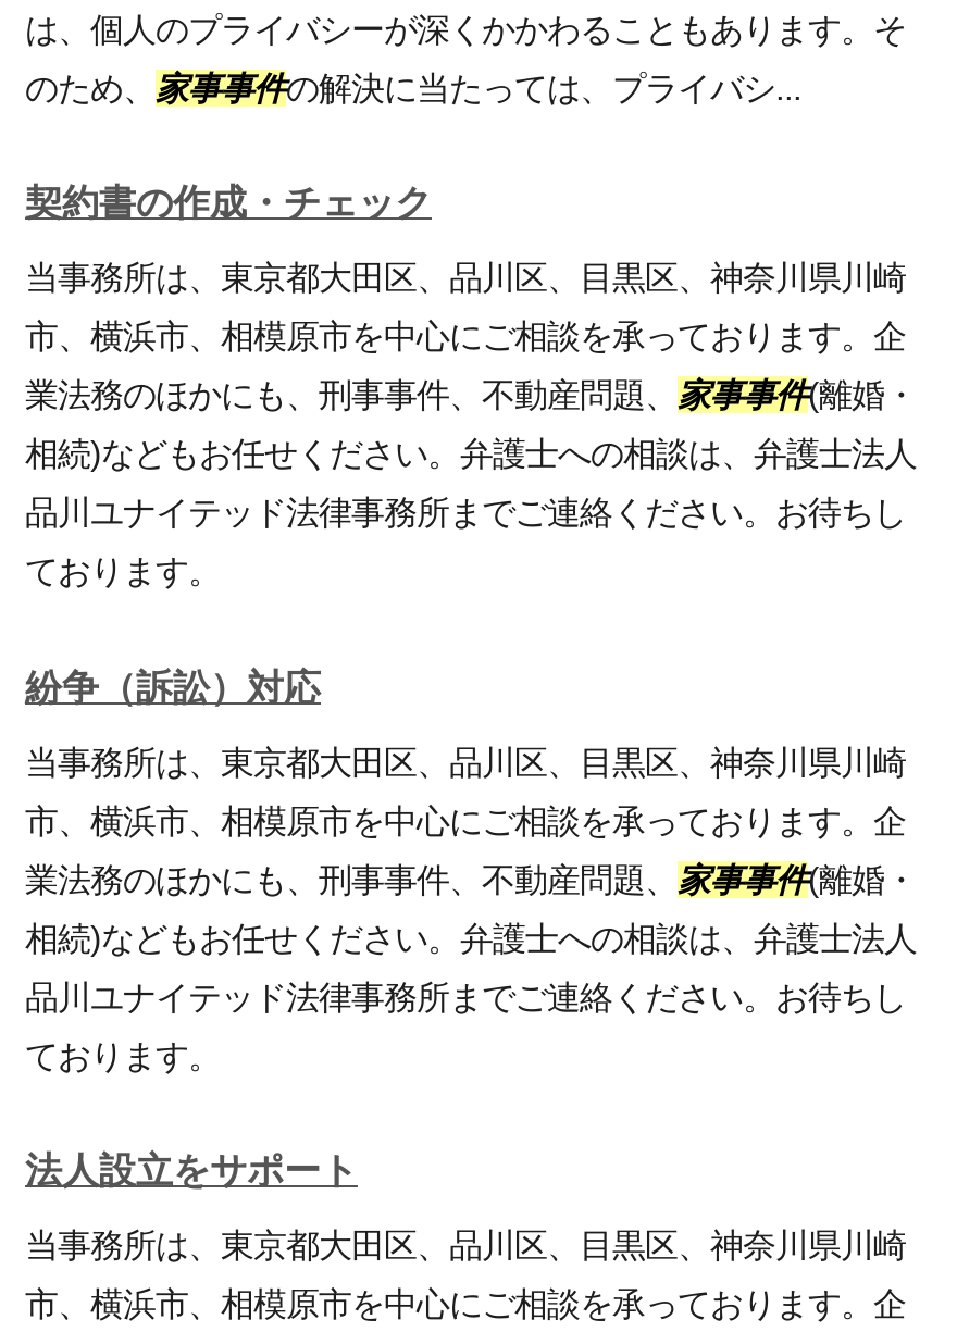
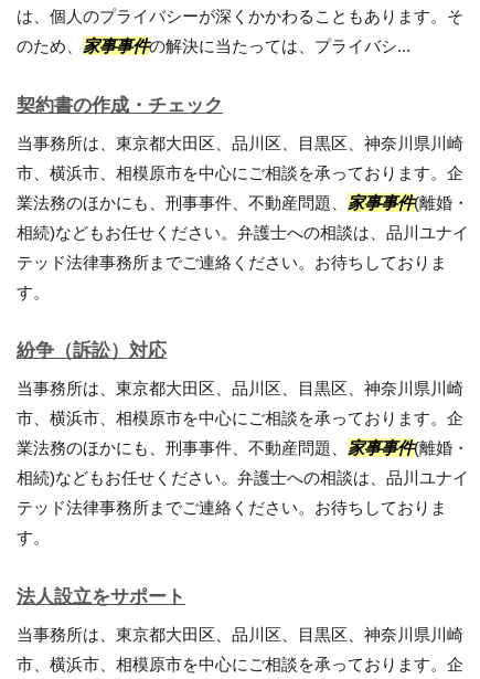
- 相続)などもお任せください。弁護士への相談は、弁護士法人
+ 相続)などもお任せください。弁護士への相談は、品川ユナイ

- 品川ユナイテッド法律事務所までご連絡ください。お待ちし
+ テッド法律事務所までご連絡ください。お待ちしておりま

- ております。
+ す。

- 相続)などもお任せください。弁護士への相談は、弁護士法人
+ 相続)などもお任せください。弁護士への相談は、品川ユナイ

- 品川ユナイテッド法律事務所までご連絡ください。お待ちし
+ テッド法律事務所までご連絡ください。お待ちしておりま

- ております。
+ す。
